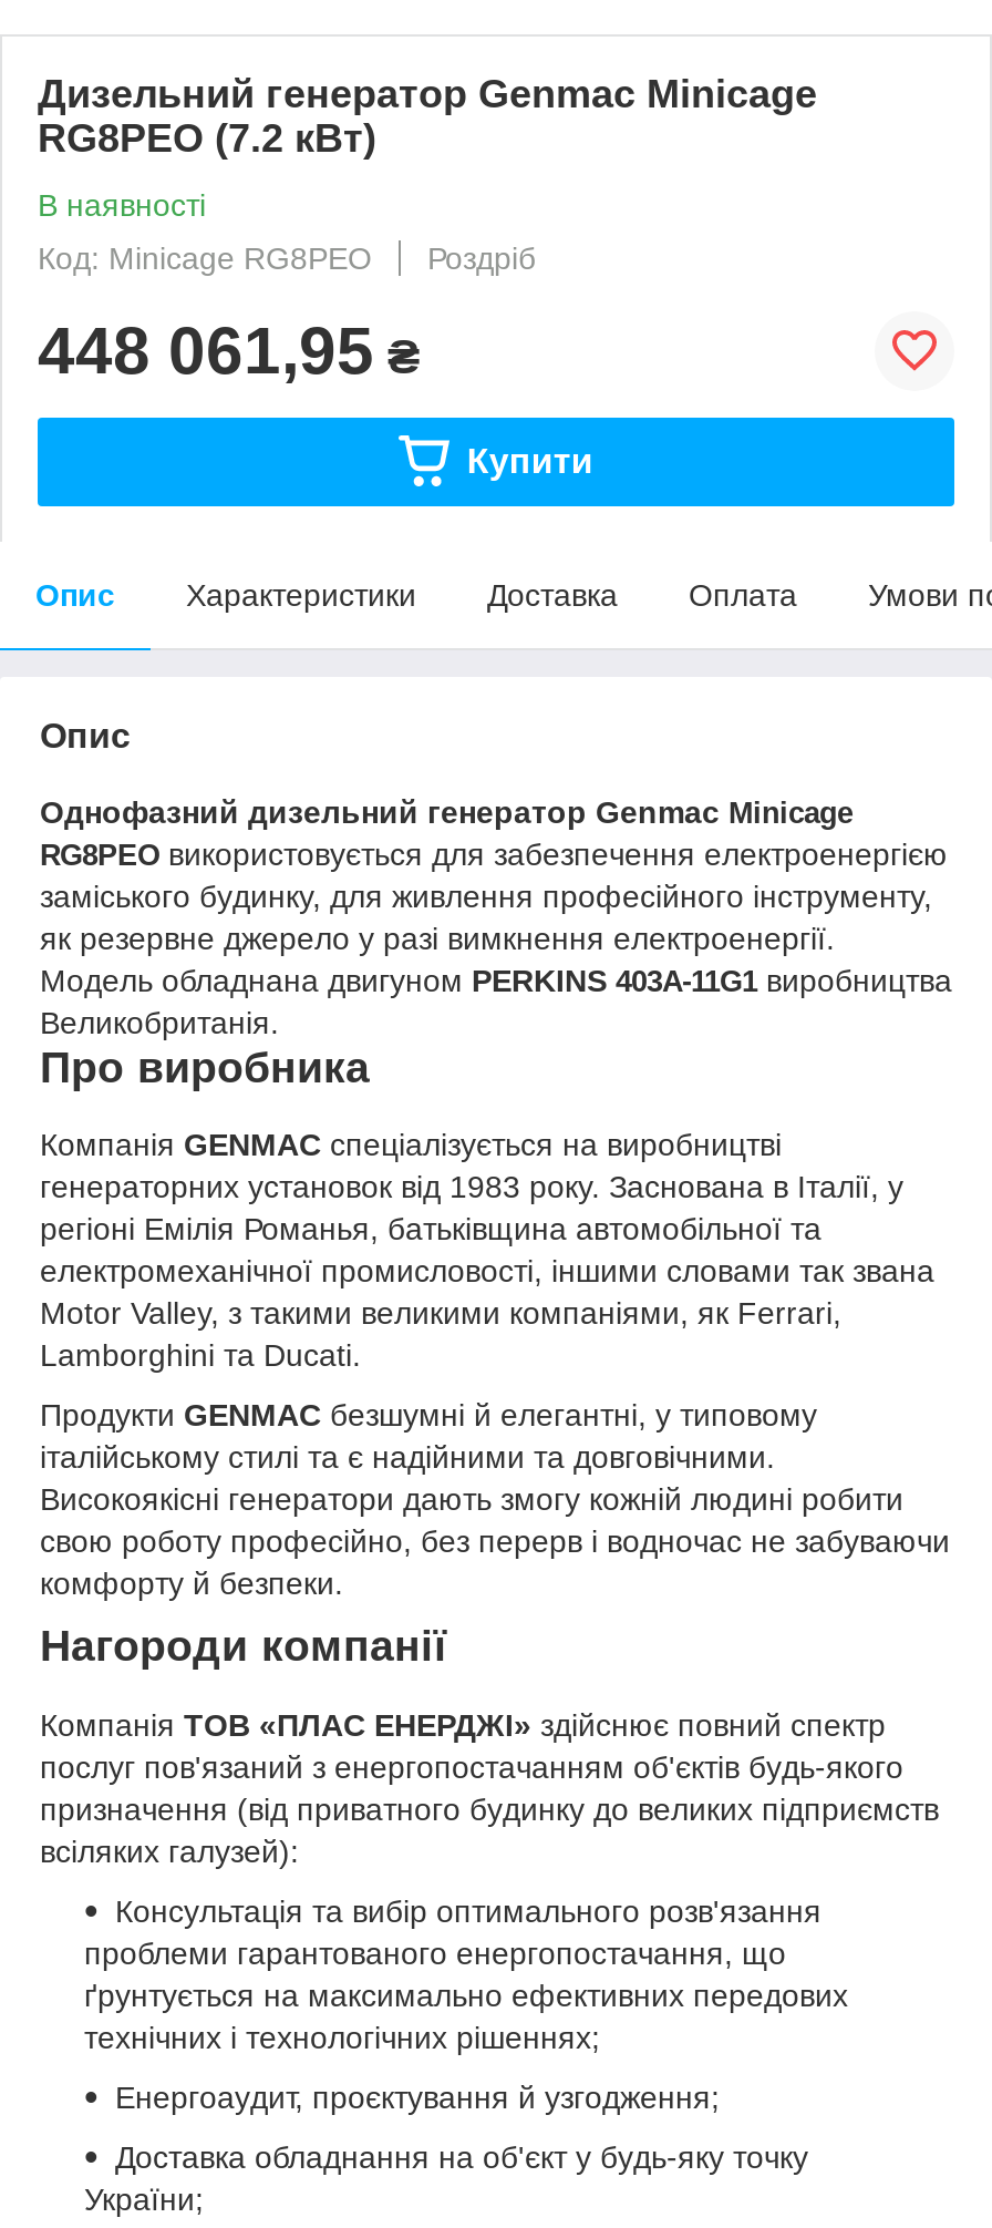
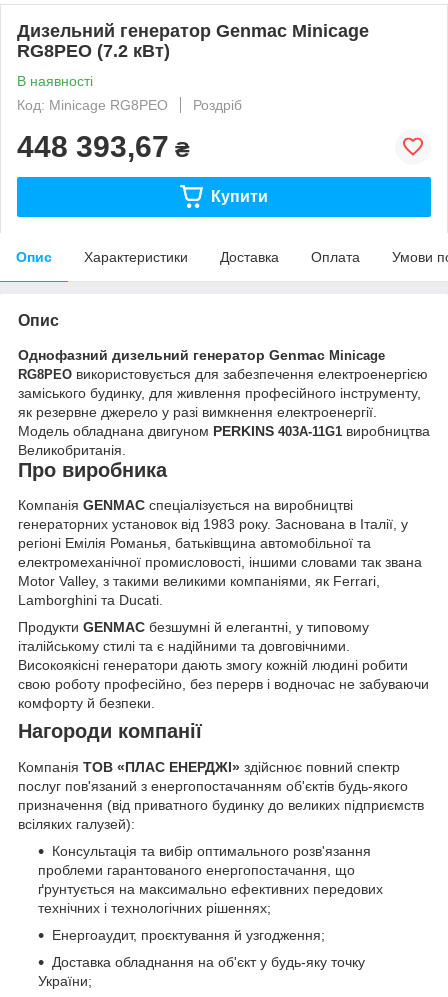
- 448 061,95 ₴
+ 448 393,67 ₴
